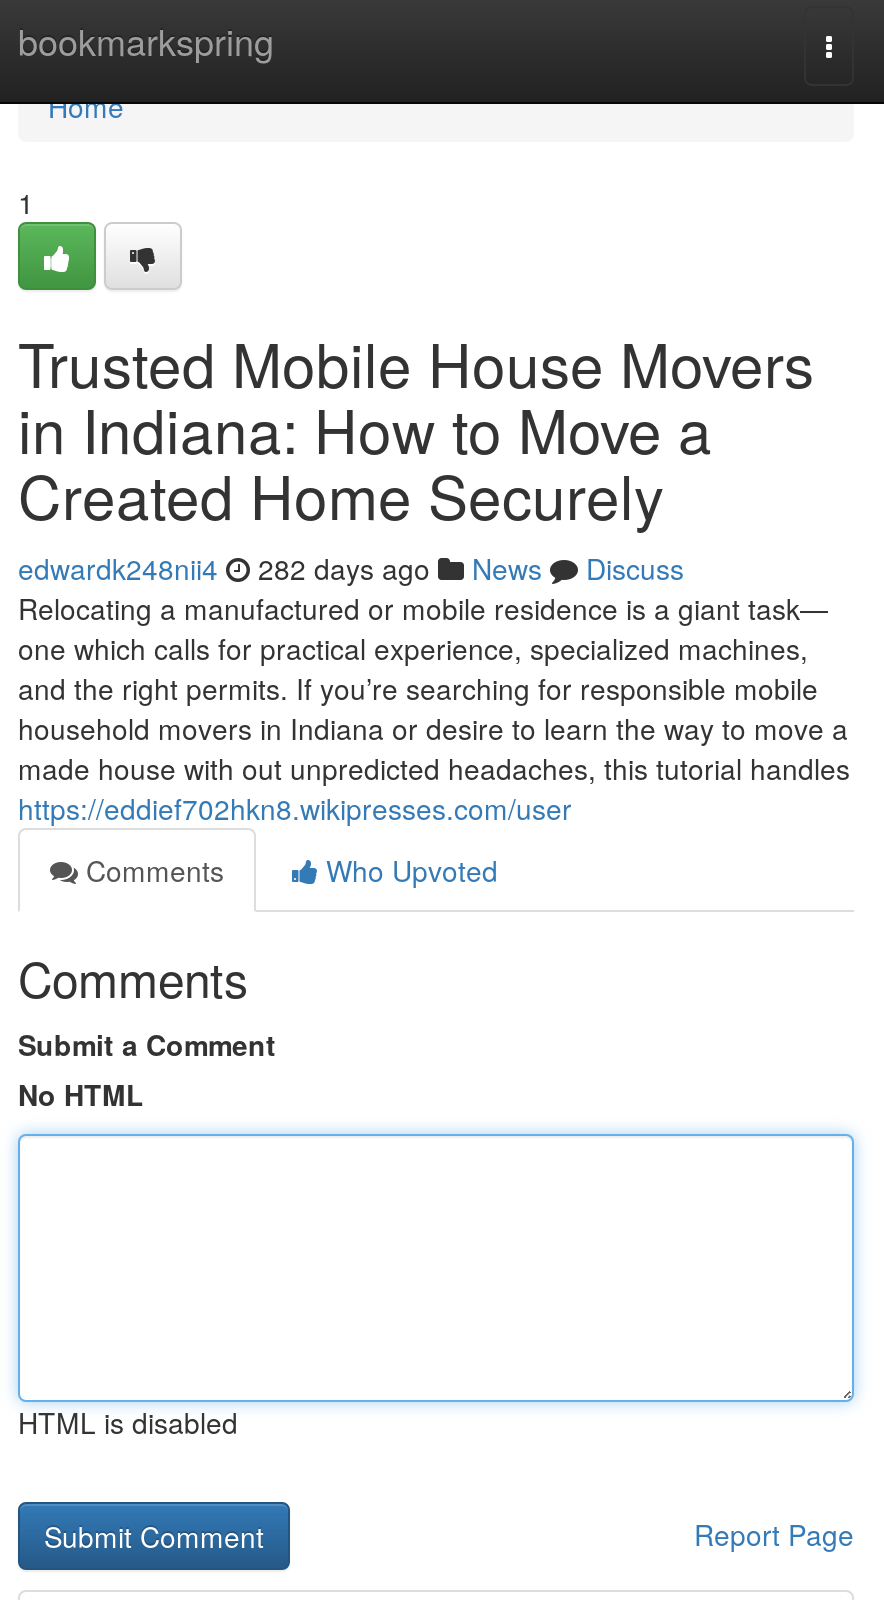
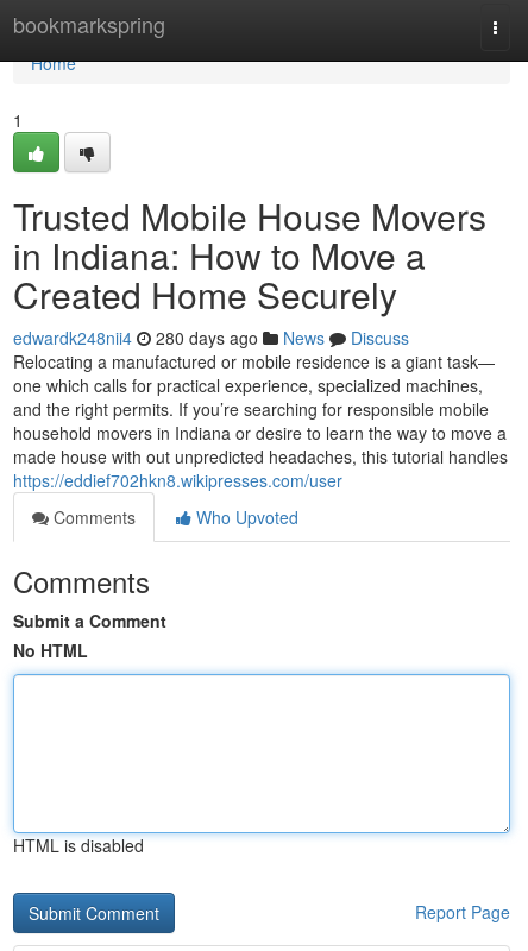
- edwardk248nii4 282 days ago News Discuss
+ edwardk248nii4 280 days ago News Discuss
